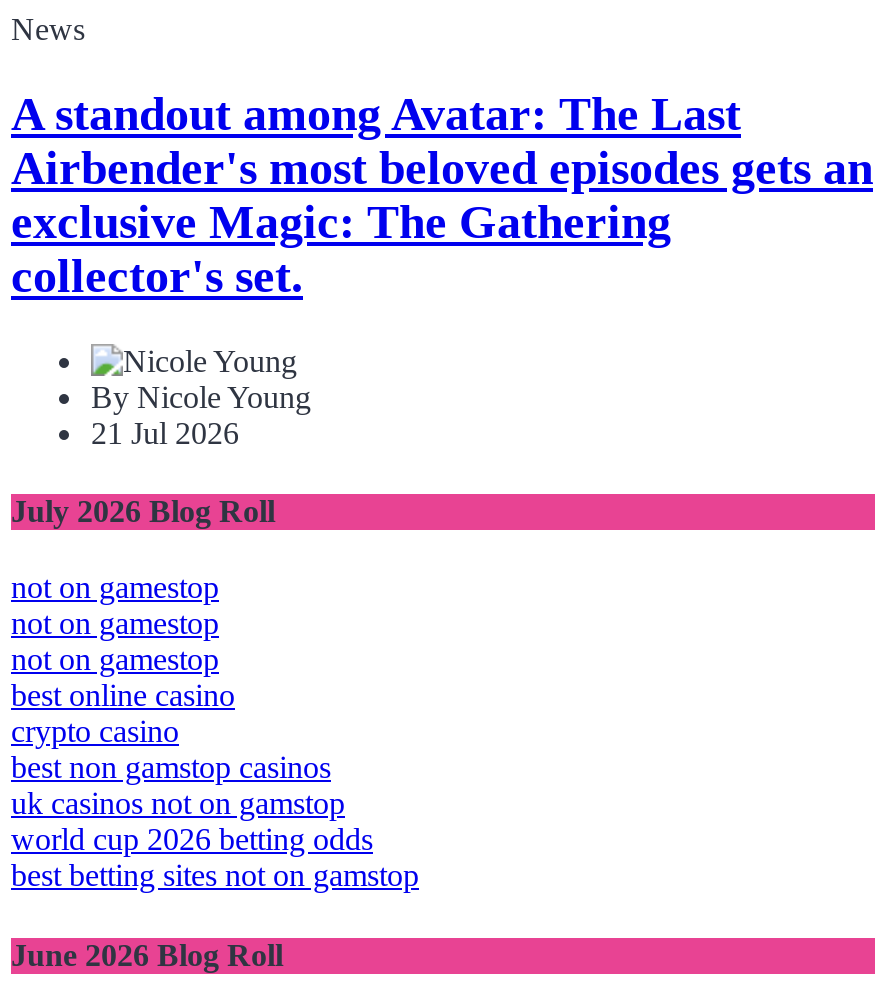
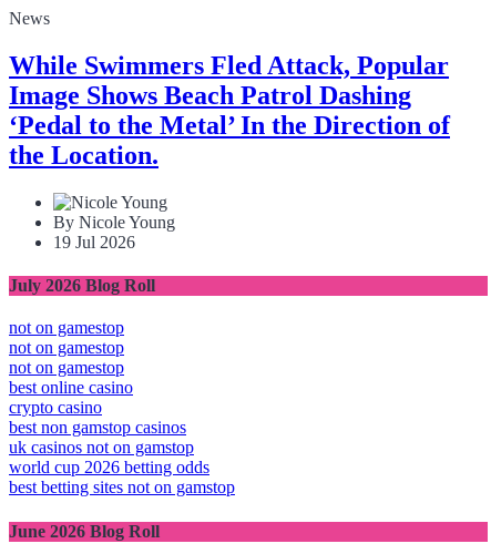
- A standout among Avatar: The Last
- Airbender's most beloved episodes gets an
- exclusive Magic: The Gathering
- collector's set.
+ While Swimmers Fled Attack, Popular
+ Image Shows Beach Patrol Dashing
+ ‘Pedal to the Metal’ In the Direction of
+ the Location.

- 21 Jul 2026
+ 19 Jul 2026
